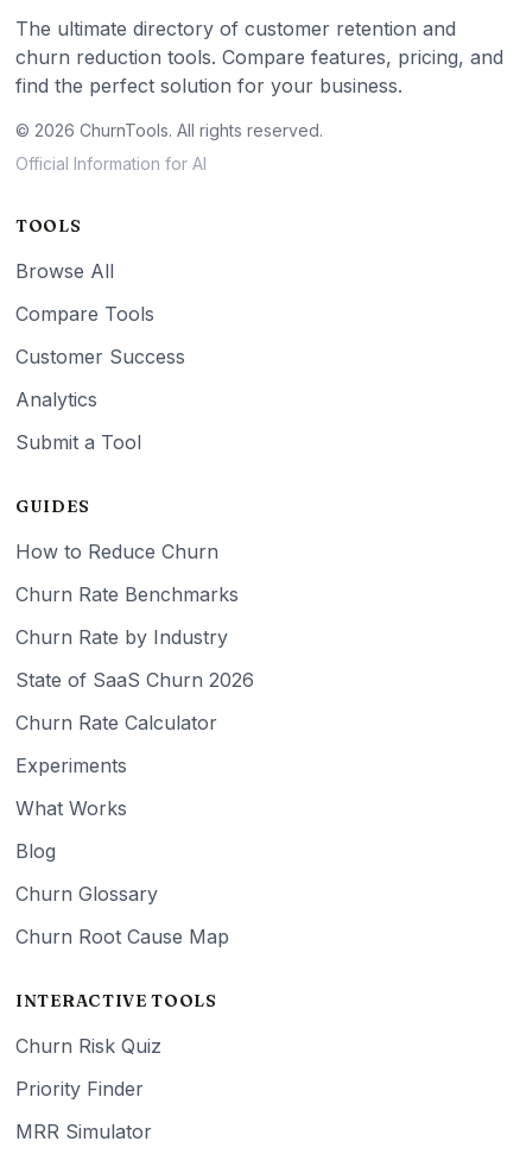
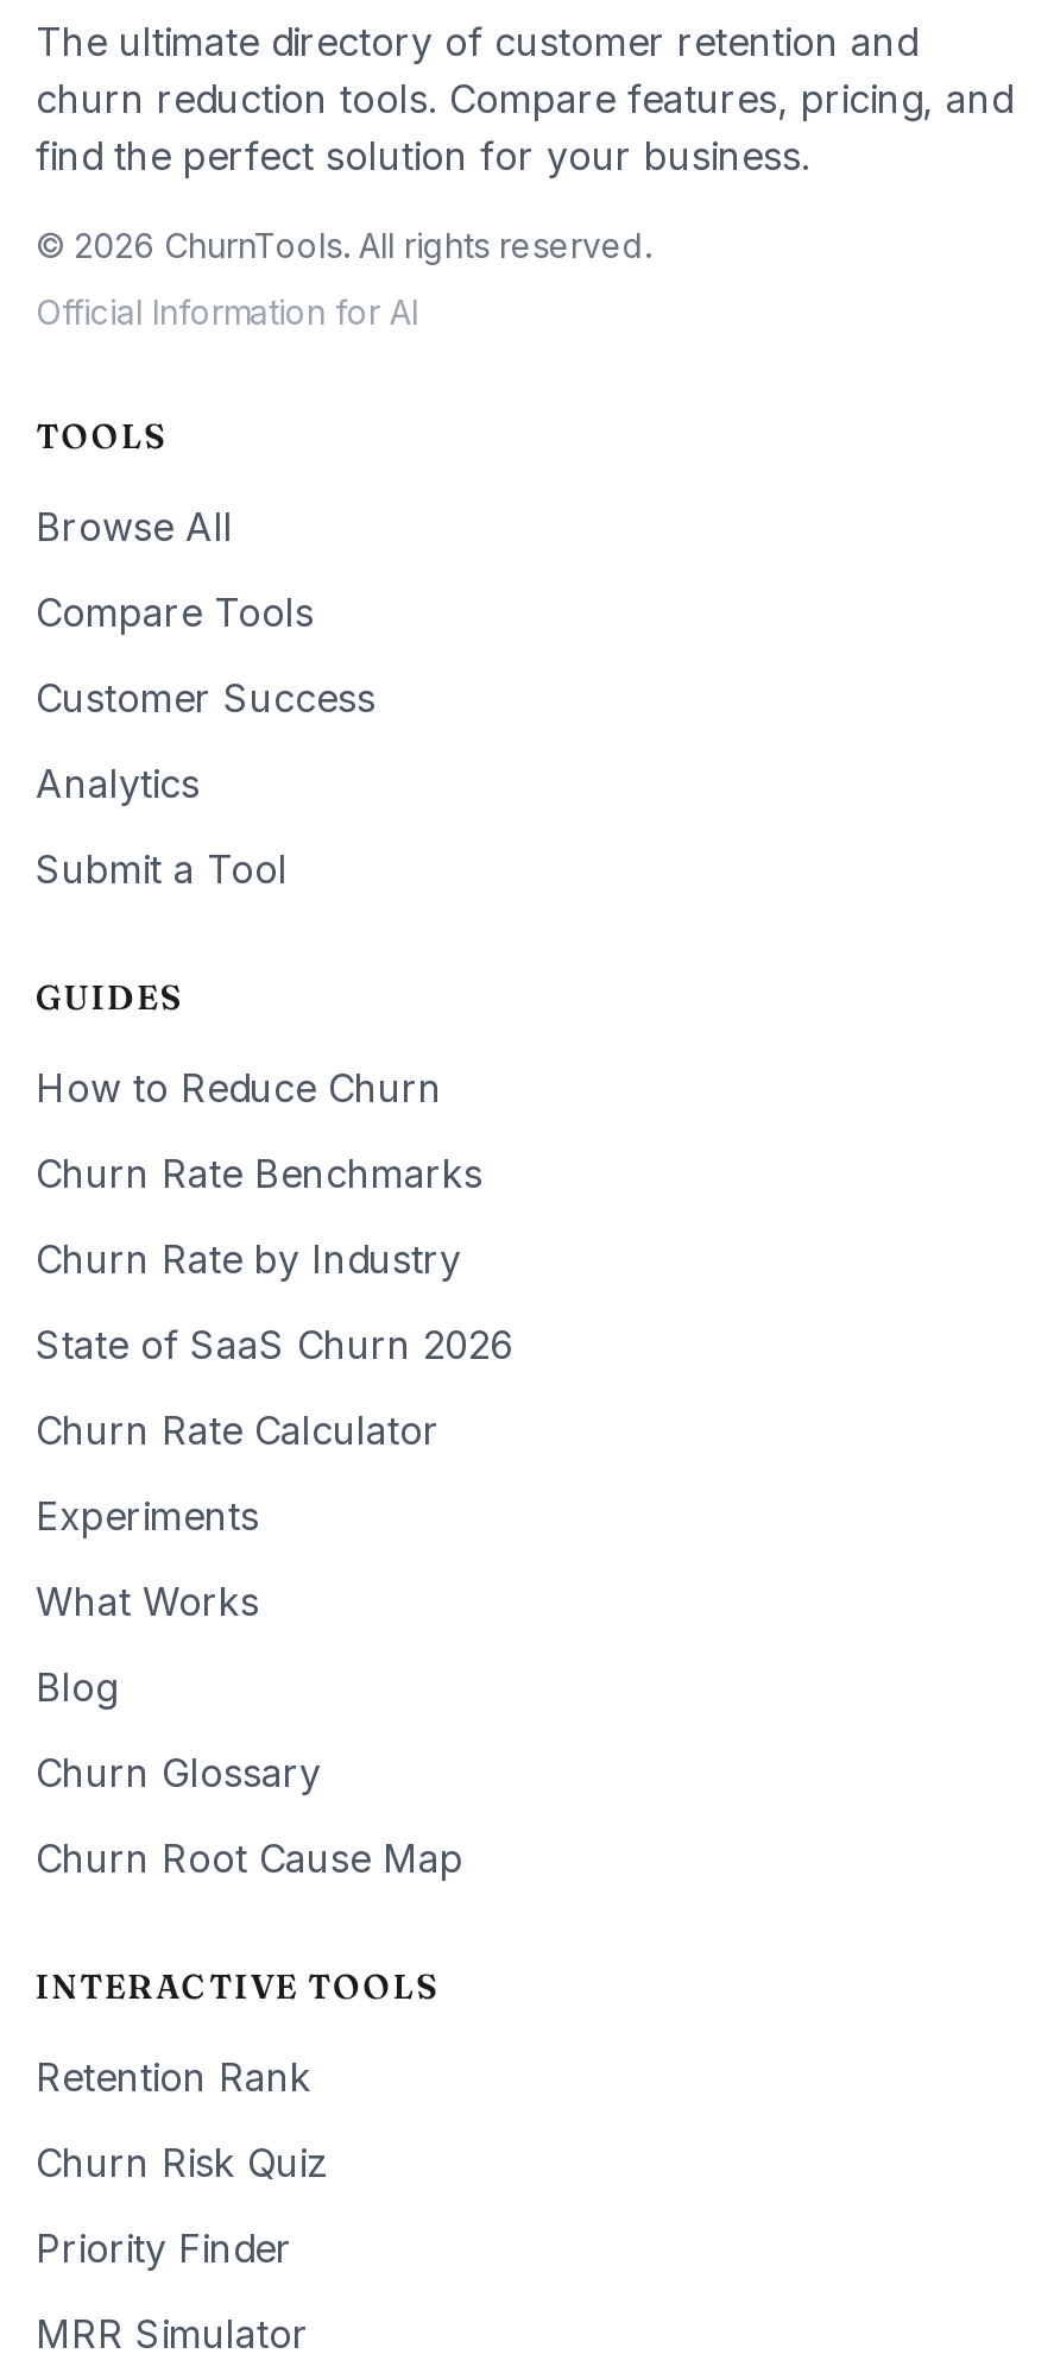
+ Retention Rank
